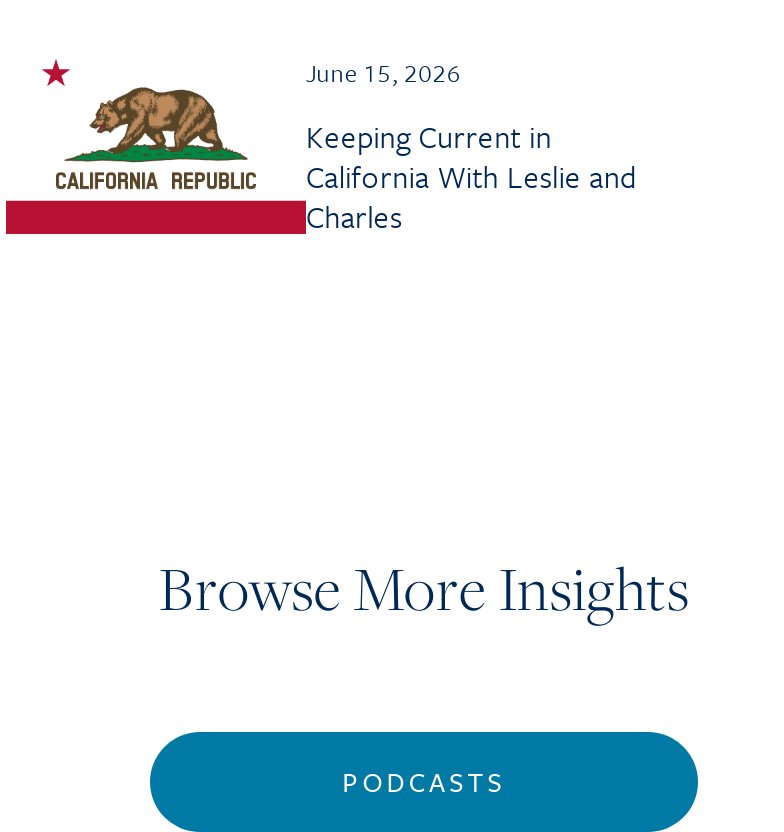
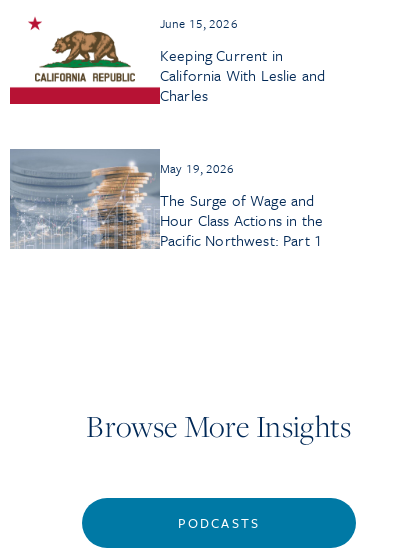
+ [image]
+ May 19, 2026
+ The Surge of Wage and
+ Hour Class Actions in the
+ Pacific Northwest: Part 1
